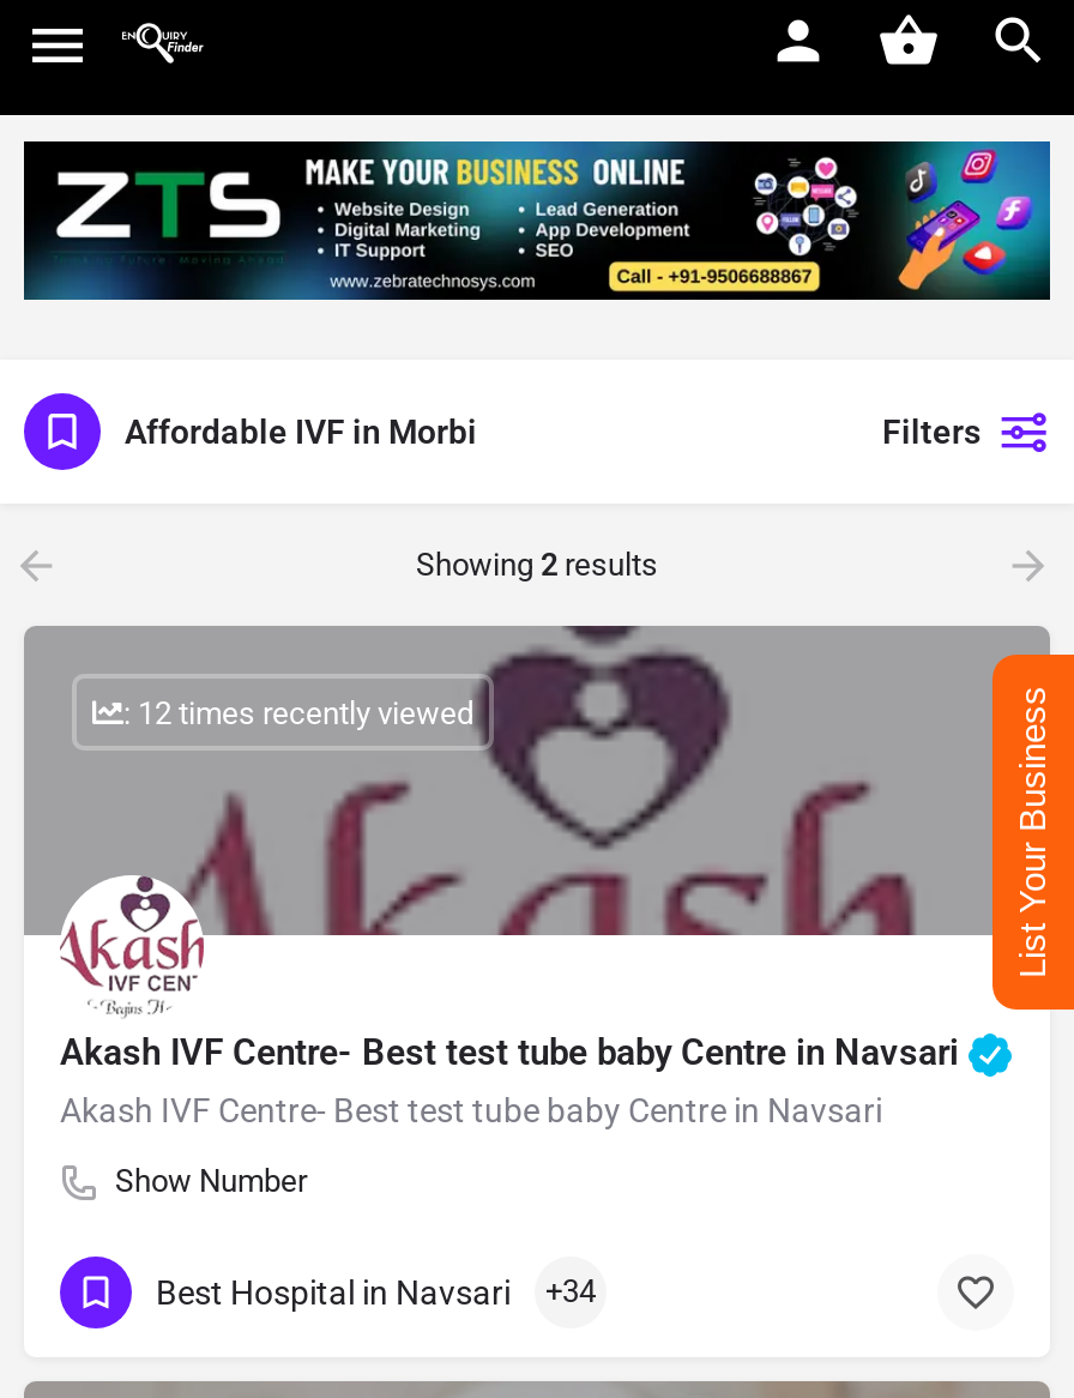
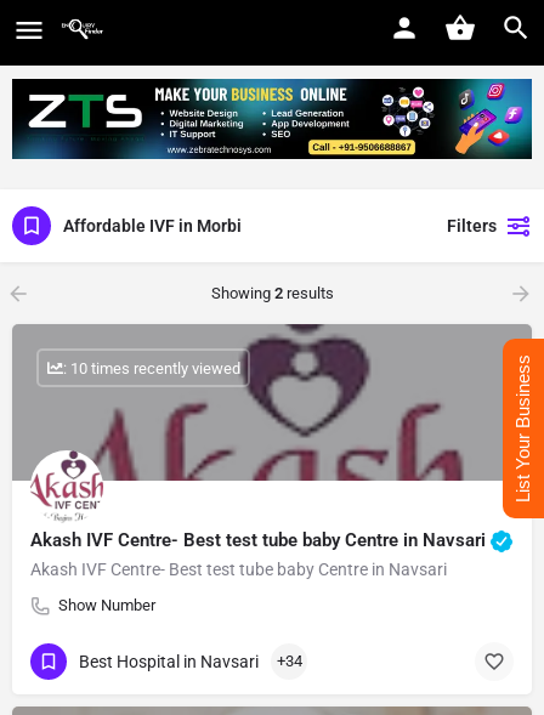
- : 12 times recently viewed
+ : 10 times recently viewed
